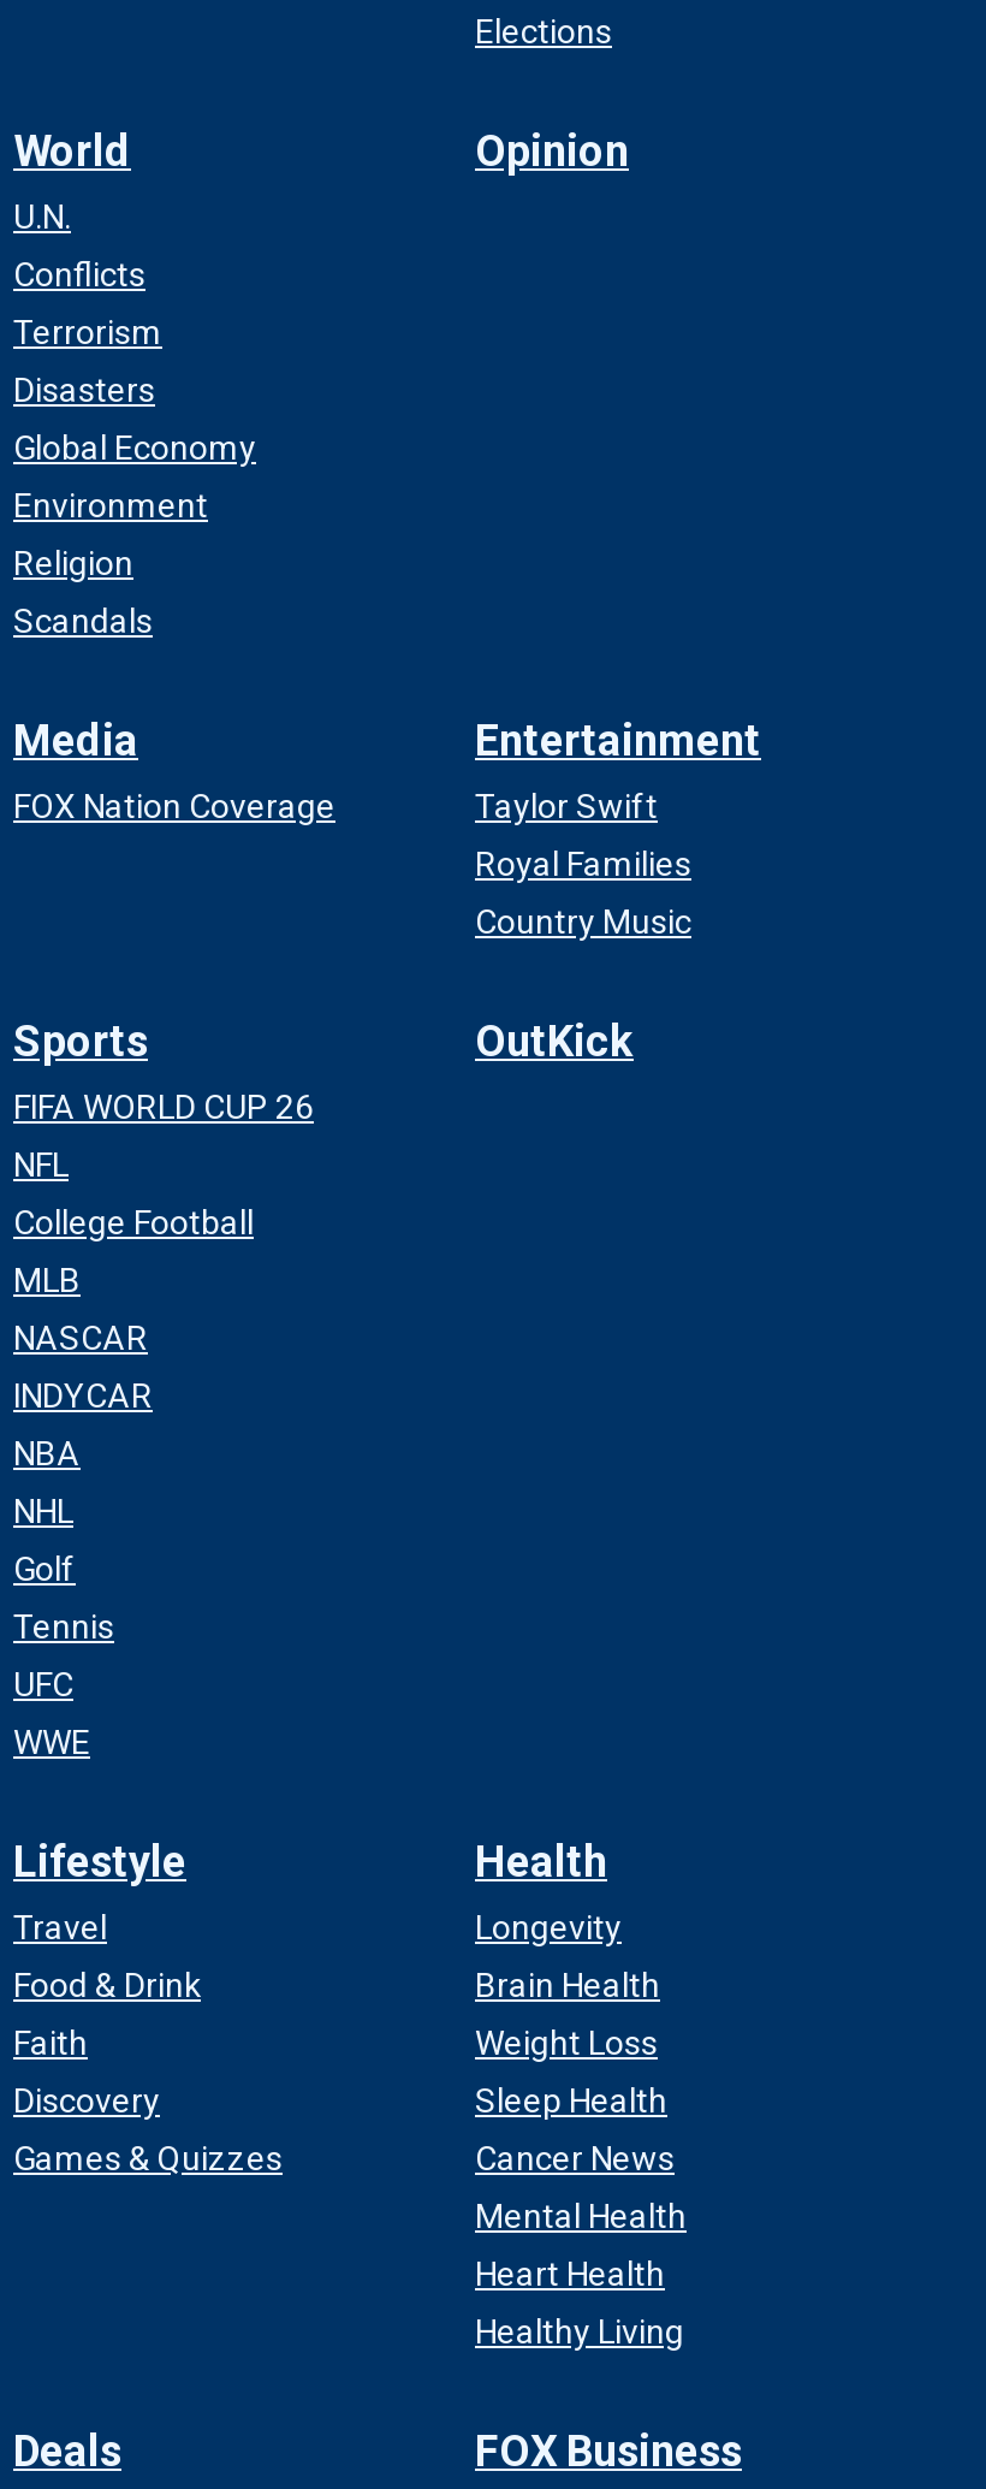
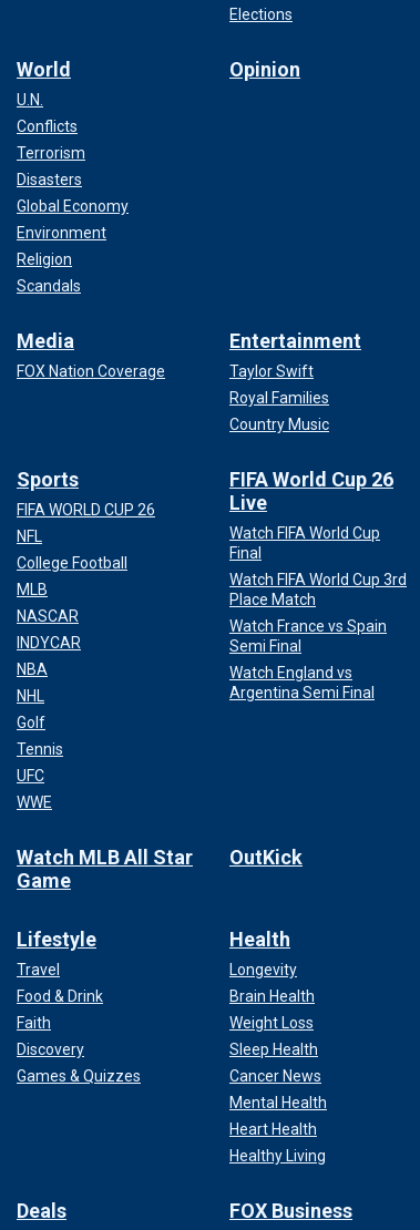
moved down: OutKick

+ Watch MLB All Star
+ Game

+ FIFA World Cup 26
+ Live
+ Watch FIFA World Cup
+ Final
+ Watch FIFA World Cup 3rd
+ Place Match
+ Watch France vs Spain
+ Semi Final
+ Watch England vs
+ Argentina Semi Final
